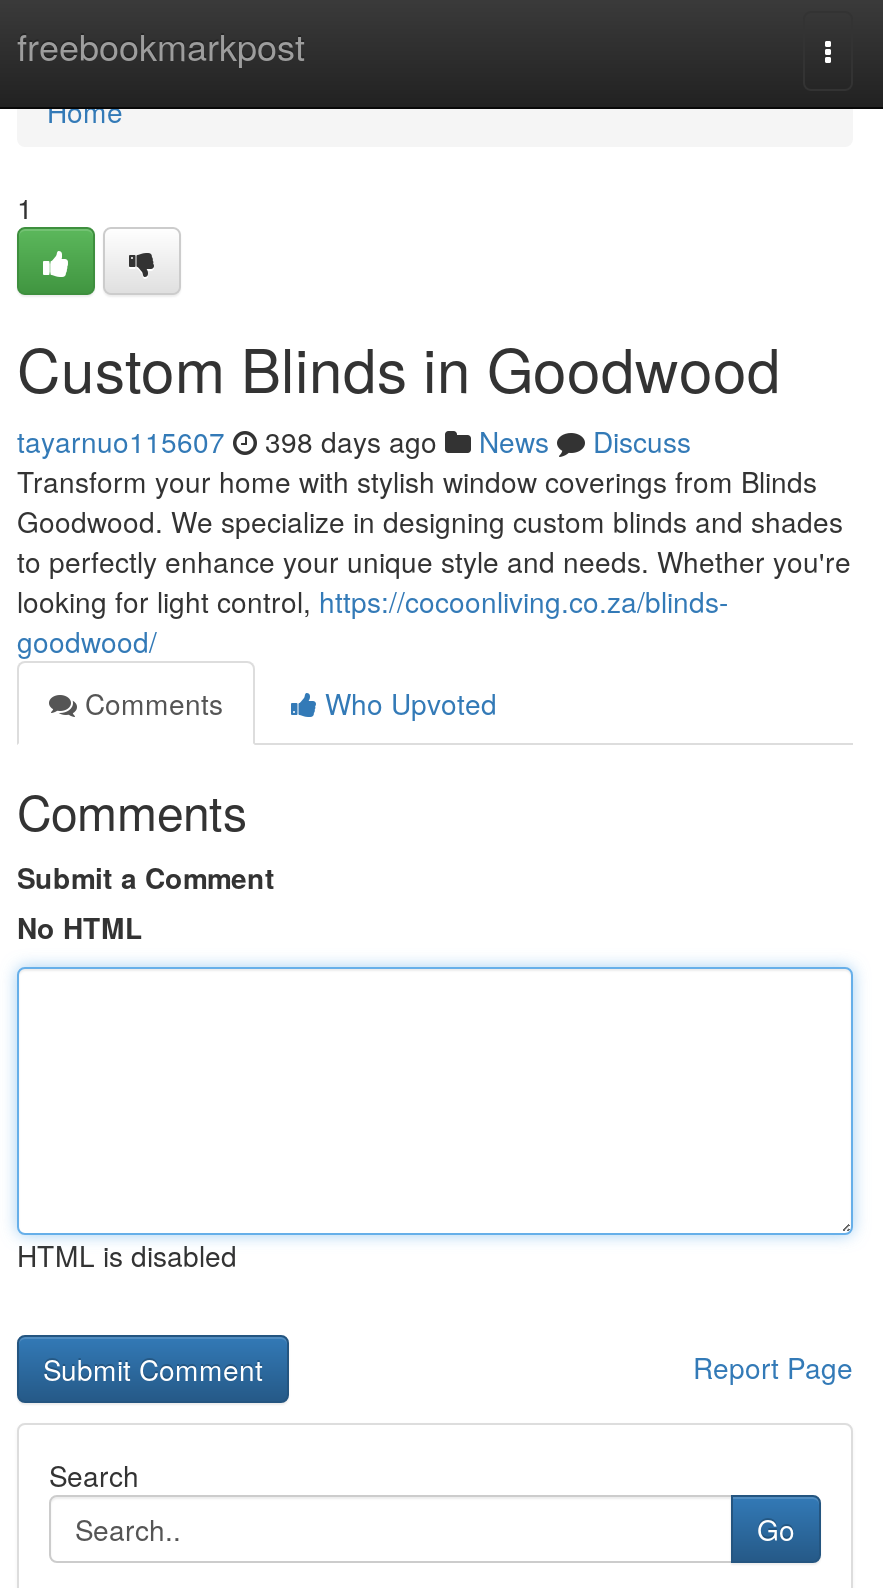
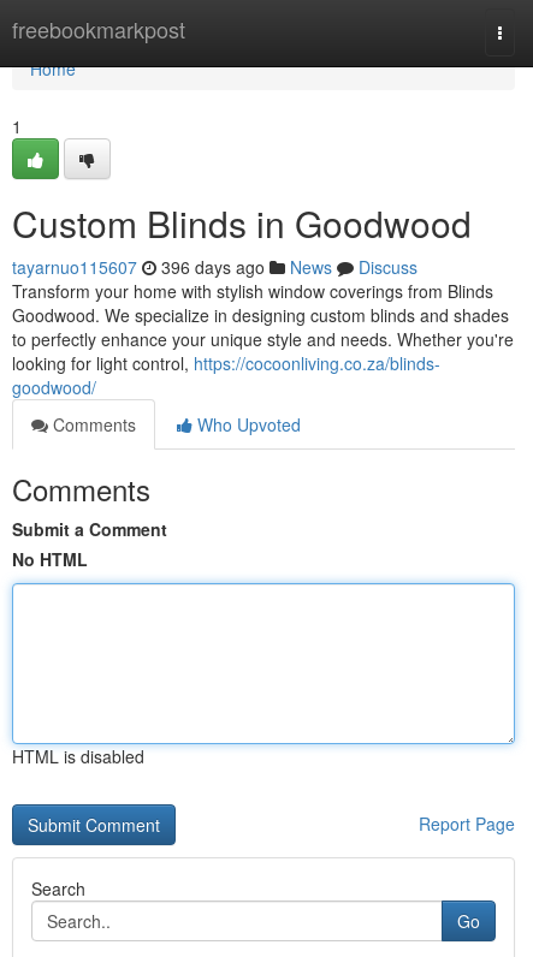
- tayarnuo115607 398 days ago News Discuss
+ tayarnuo115607 396 days ago News Discuss
